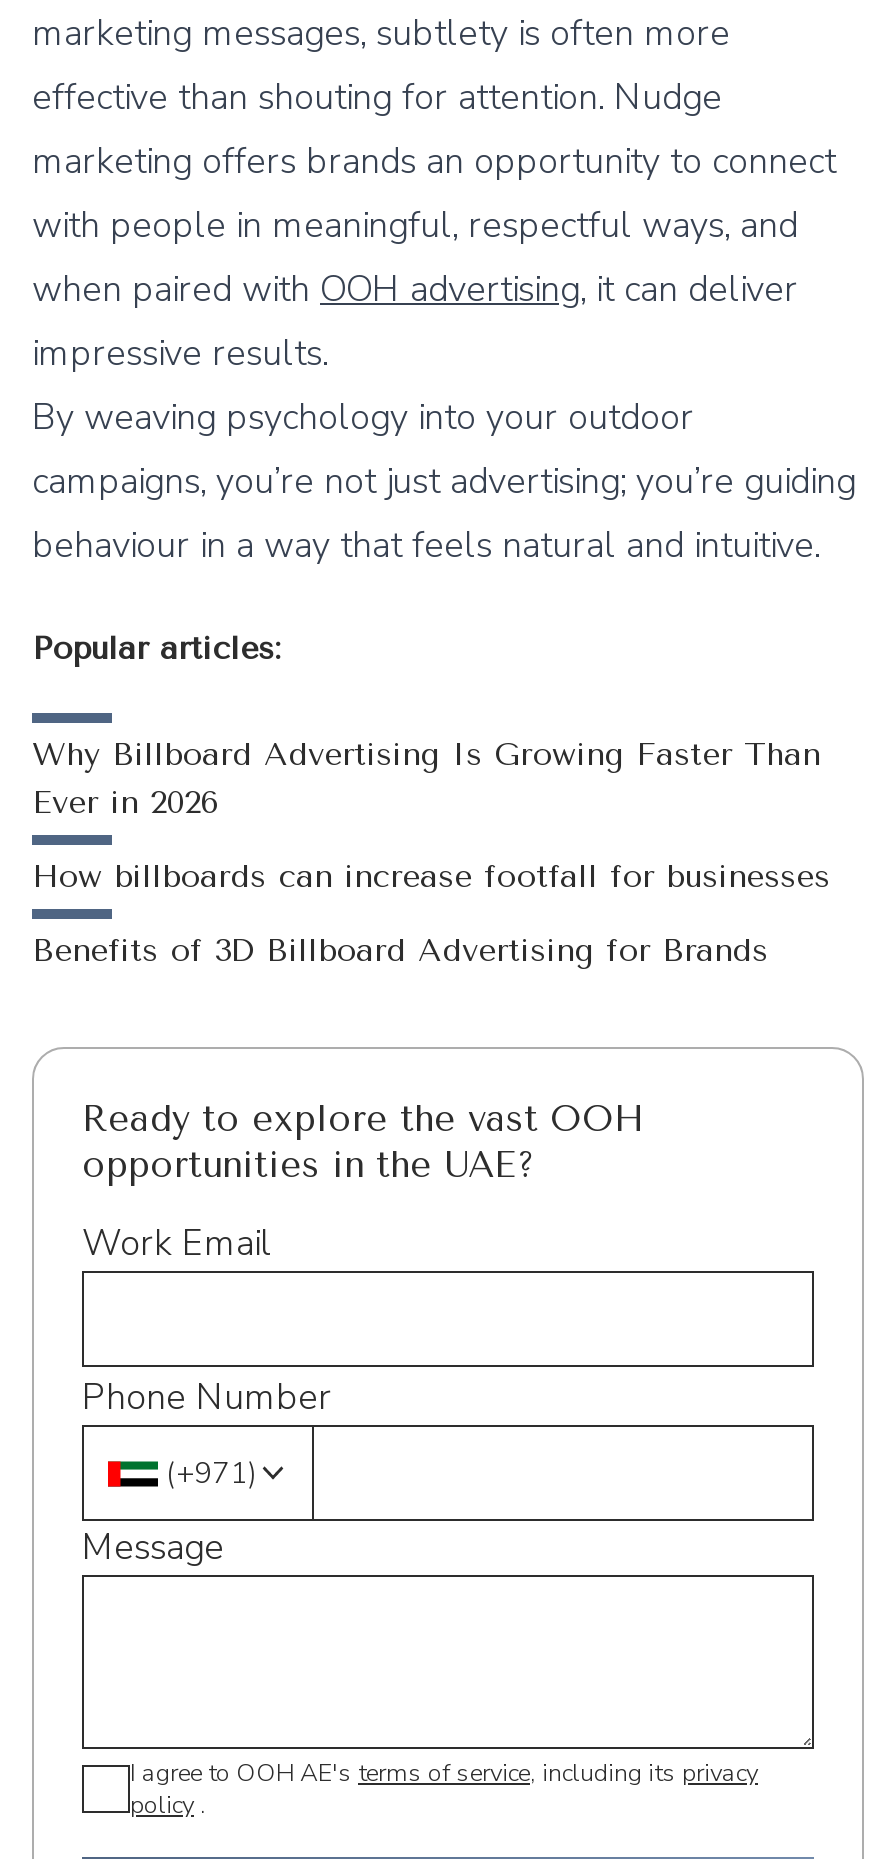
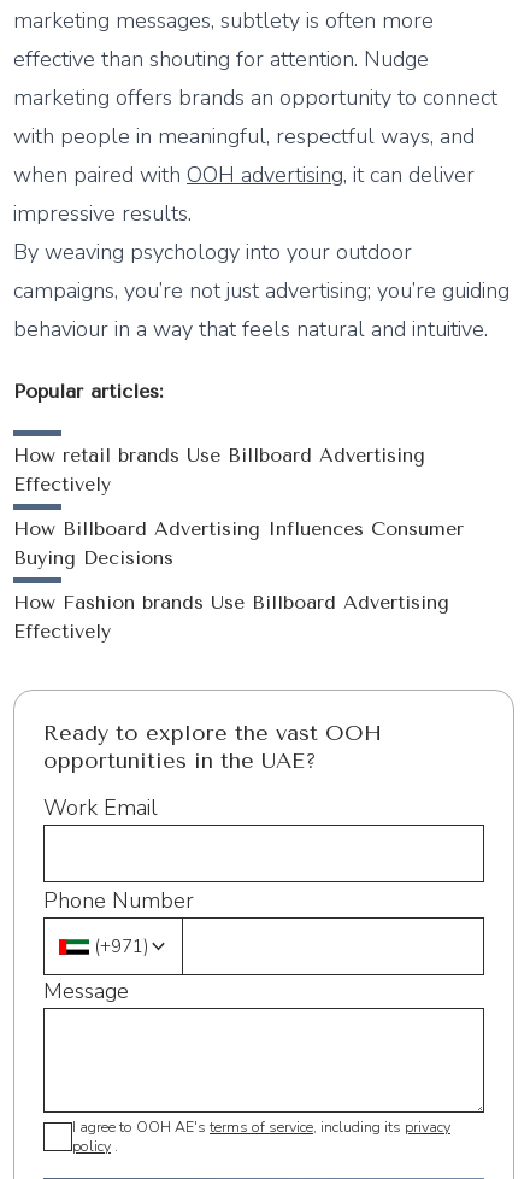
- Why Billboard Advertising Is Growing Faster Than
- Ever in 2026
+ How retail brands Use Billboard Advertising
+ Effectively

- How billboards can increase footfall for businesses
+ How Billboard Advertising Influences Consumer
+ Buying Decisions

- Benefits of 3D Billboard Advertising for Brands
+ How Fashion brands Use Billboard Advertising
+ Effectively
